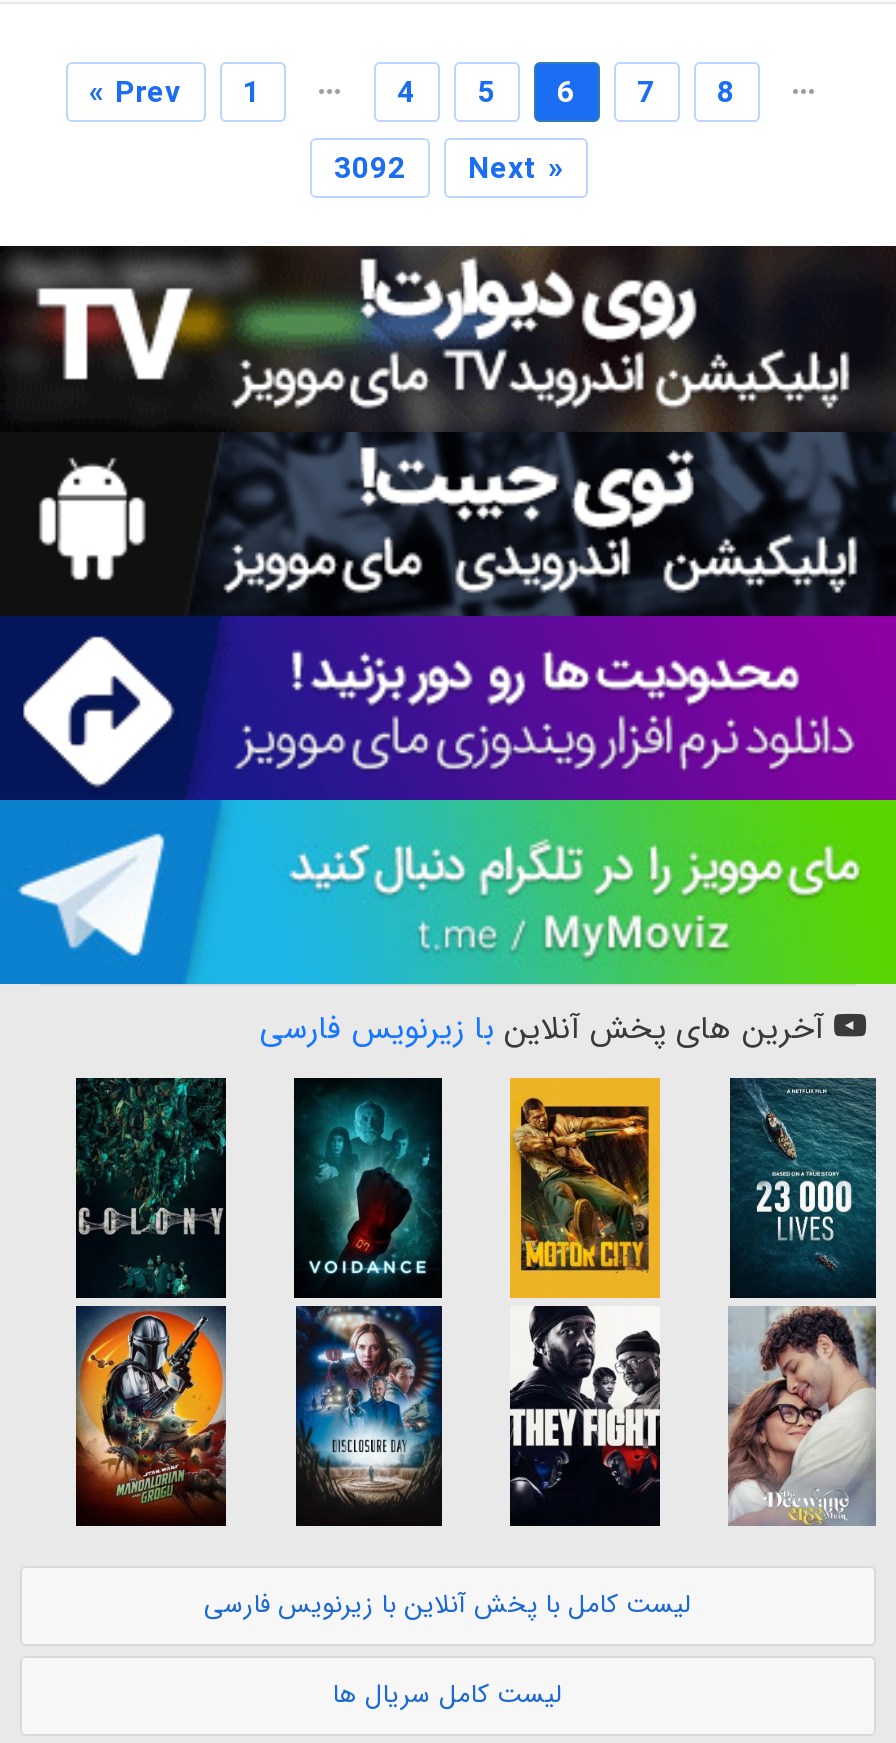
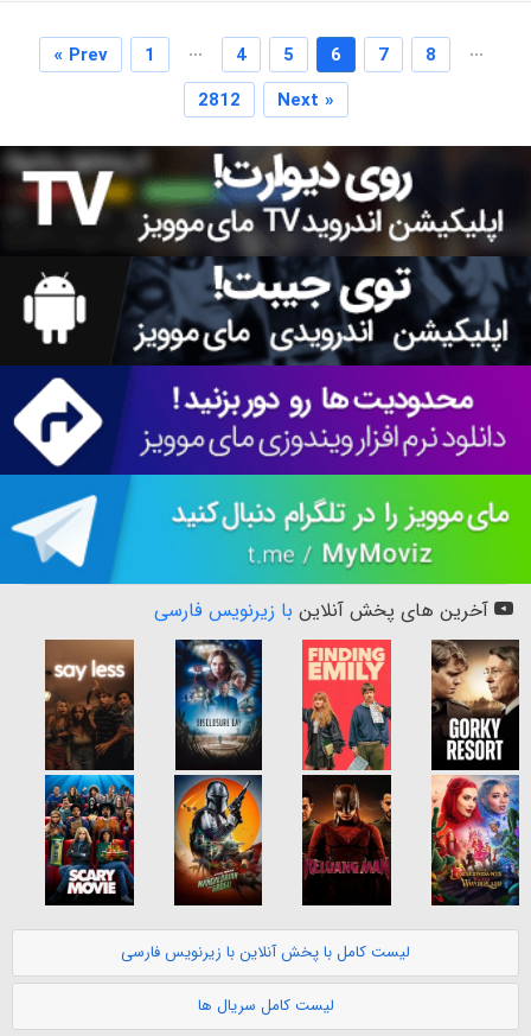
- 3092 Next »
+ 2812 Next »

- [image]
+ [image]

- [image]
+ [image]

- [image]
+ [image]

- [image]
+ [image]

- [image]
+ [image]
